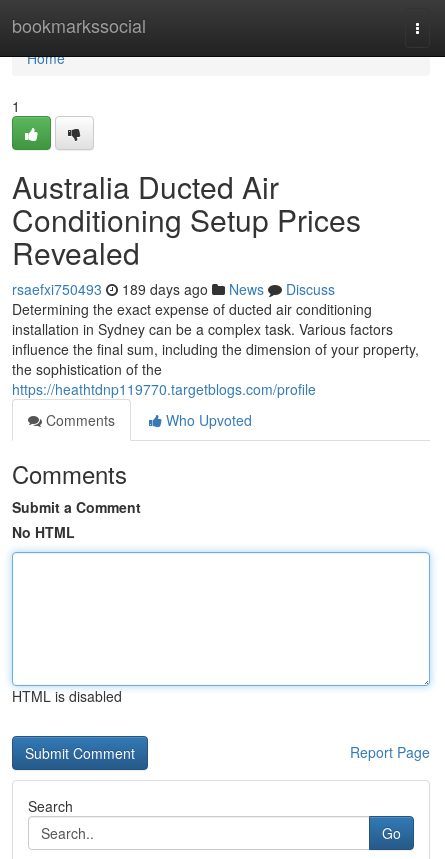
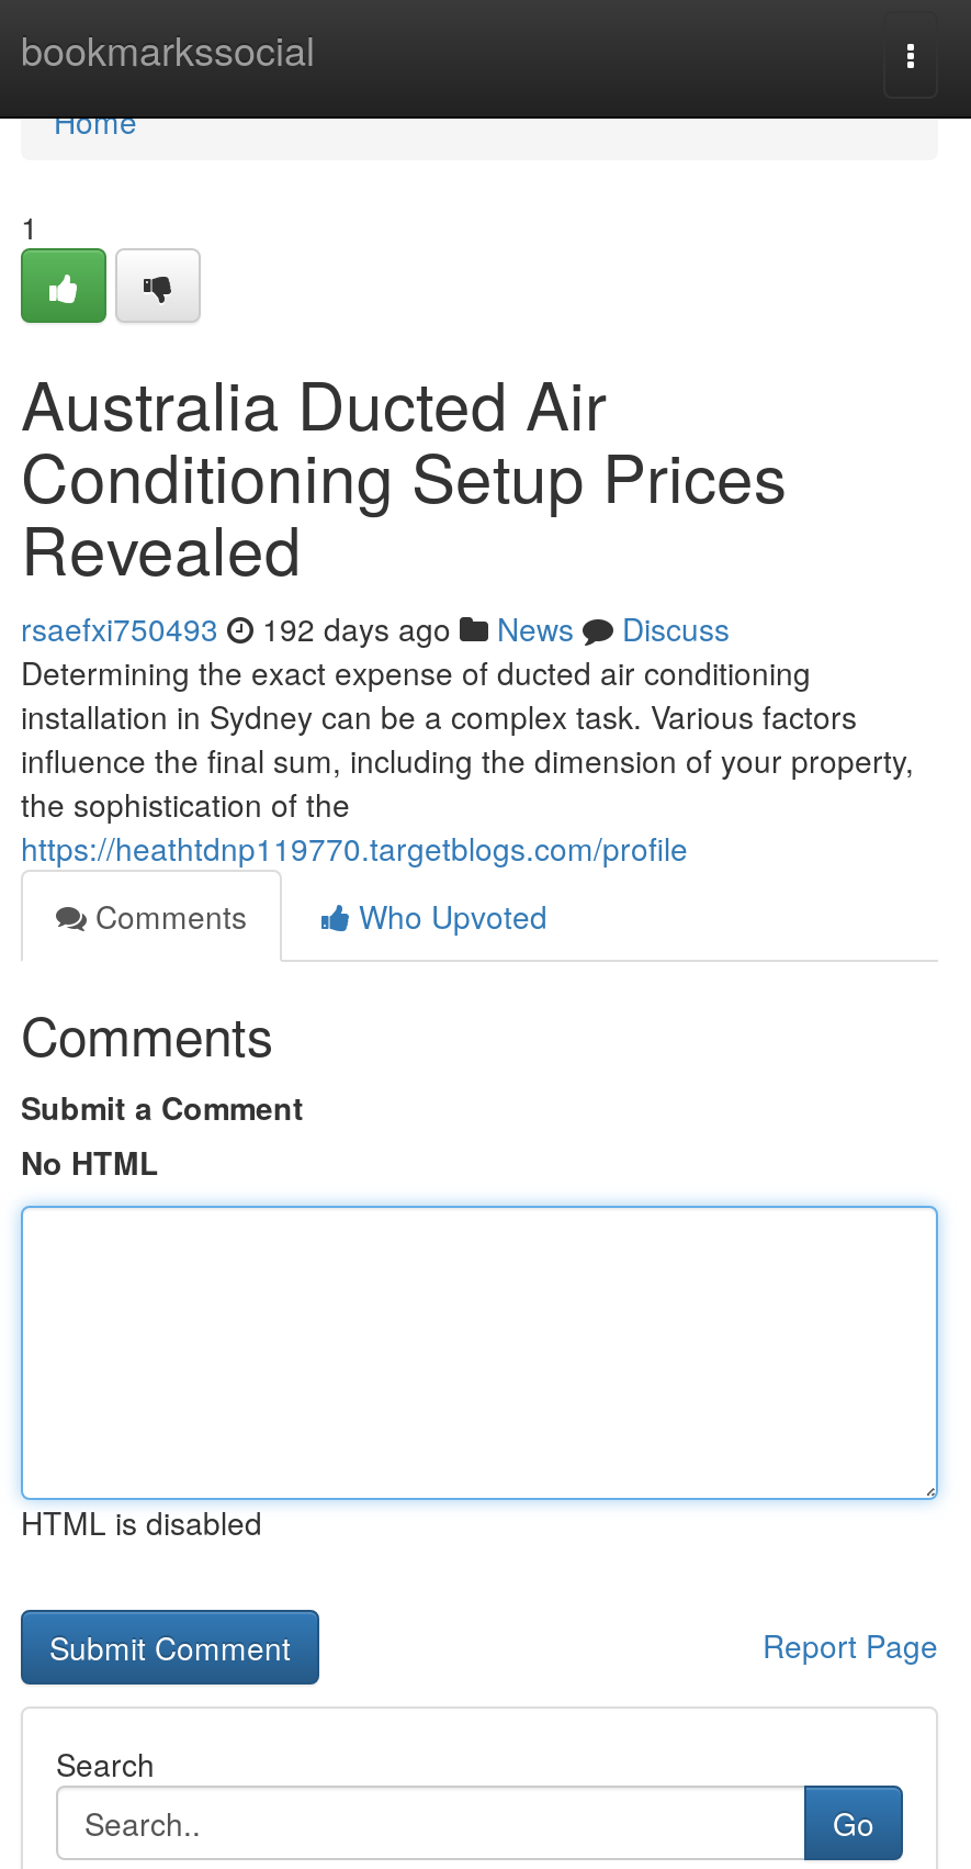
- rsaefxi750493 189 days ago News Discuss
+ rsaefxi750493 192 days ago News Discuss
